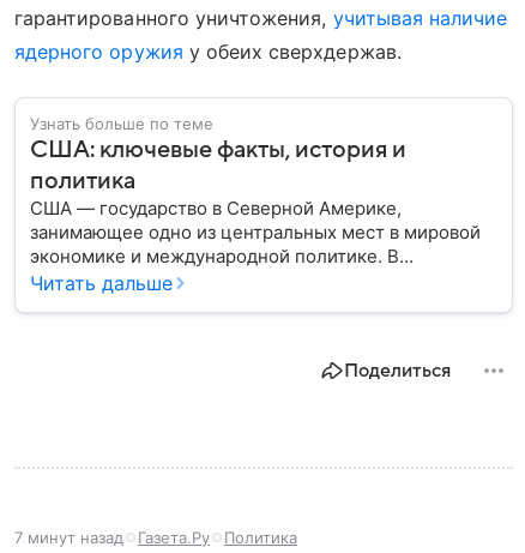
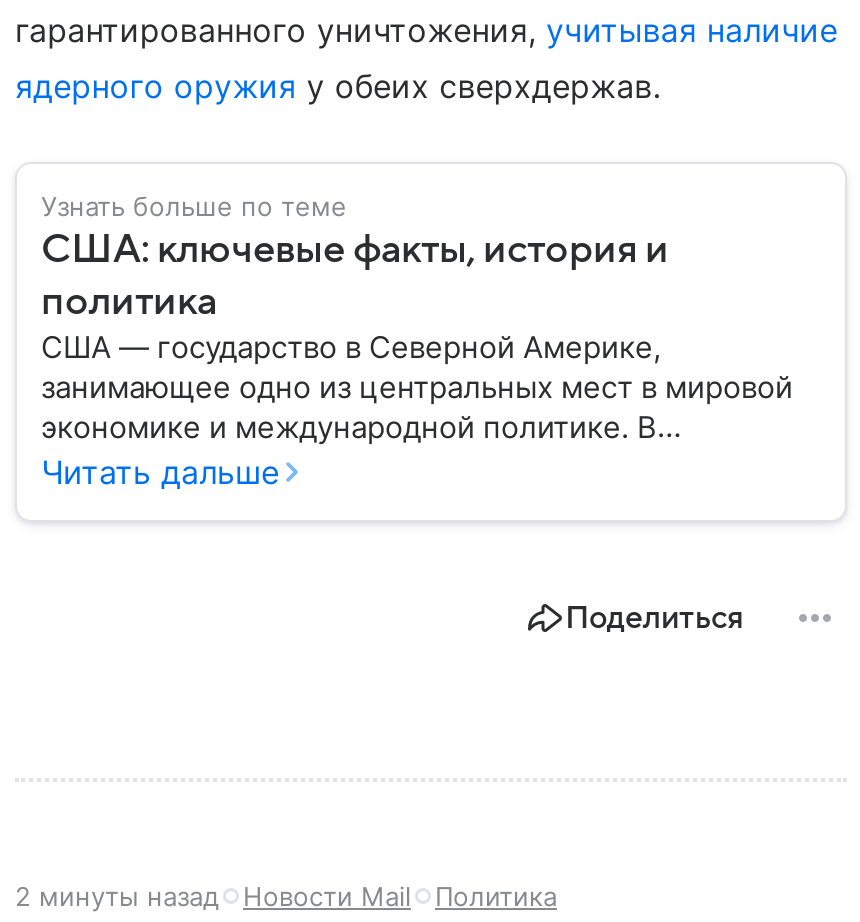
- 7 минут назад
- Газета.Ру
+ 2 минуты назад
+ Новости Mail
